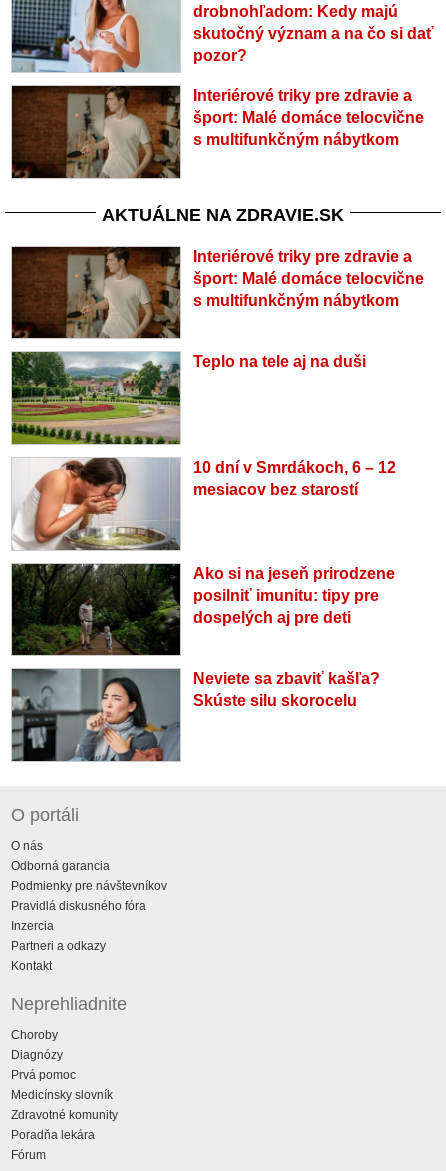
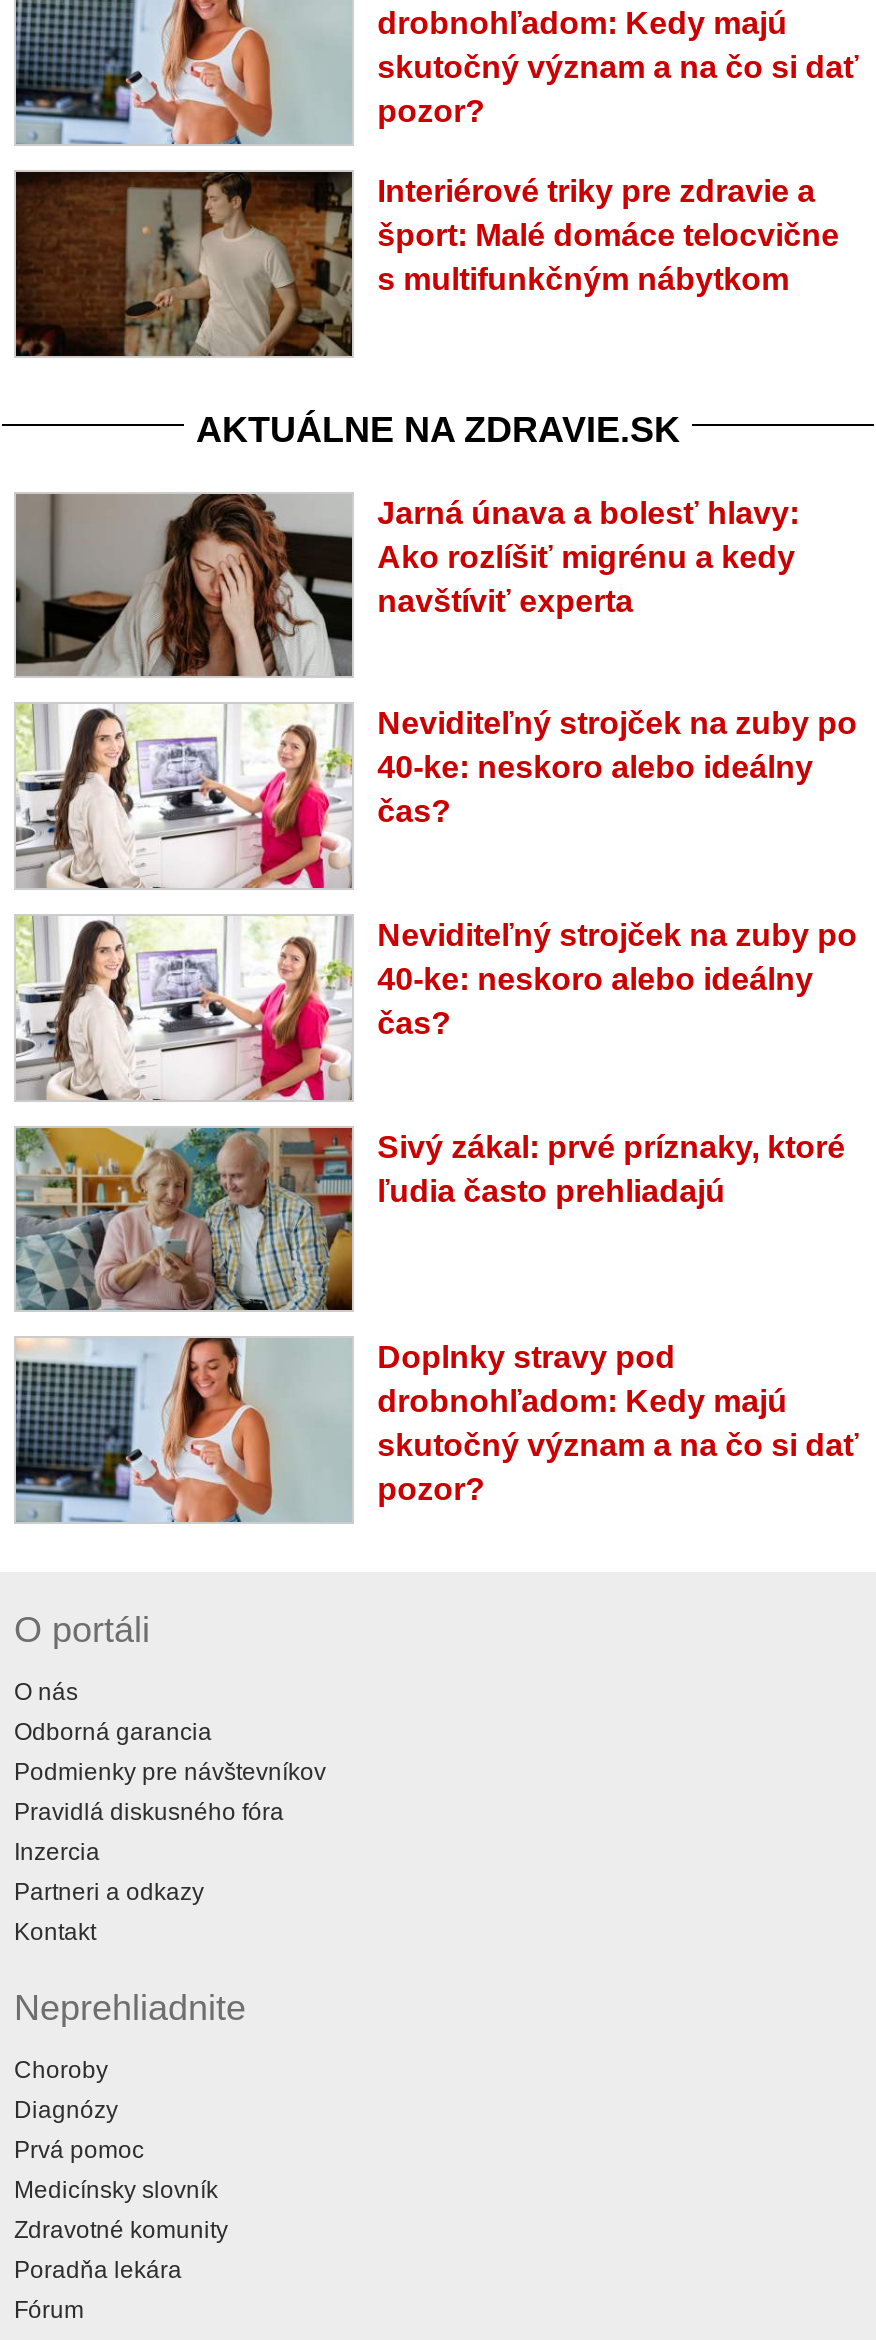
- [image]
- Interiérové triky pre zdravie a
- šport: Malé domáce telocvične
- s multifunkčným nábytkom
+ [image]
+ Jarná únava a bolesť hlavy:
+ Ako rozlíšiť migrénu a kedy
+ navštíviť experta

- [image]
- Teplo na tele aj na duši
+ [image]
+ Neviditeľný strojček na zuby po
+ 40-ke: neskoro alebo ideálny
+ čas?

- [image]
- 10 dní v Smrdákoch, 6 – 12
- mesiacov bez starostí
+ [image]
+ Neviditeľný strojček na zuby po
+ 40-ke: neskoro alebo ideálny
+ čas?

- [image]
- Ako si na jeseň prirodzene
- posilniť imunitu: tipy pre
- dospelých aj pre deti
+ [image]
+ Sivý zákal: prvé príznaky, ktoré
+ ľudia často prehliadajú

- [image]
- Neviete sa zbaviť kašľa?
- Skúste silu skorocelu
+ [image]
+ Doplnky stravy pod
+ drobnohľadom: Kedy majú
+ skutočný význam a na čo si dať
+ pozor?
